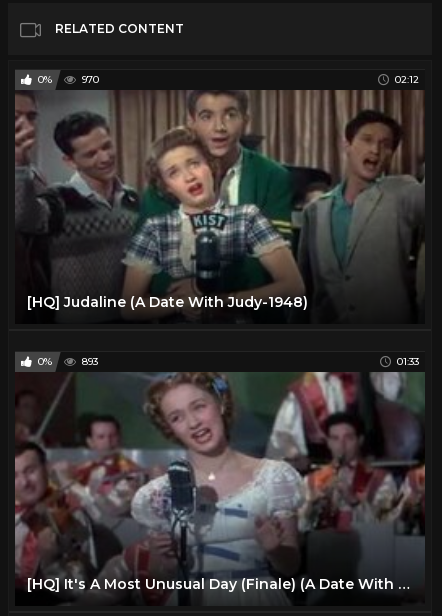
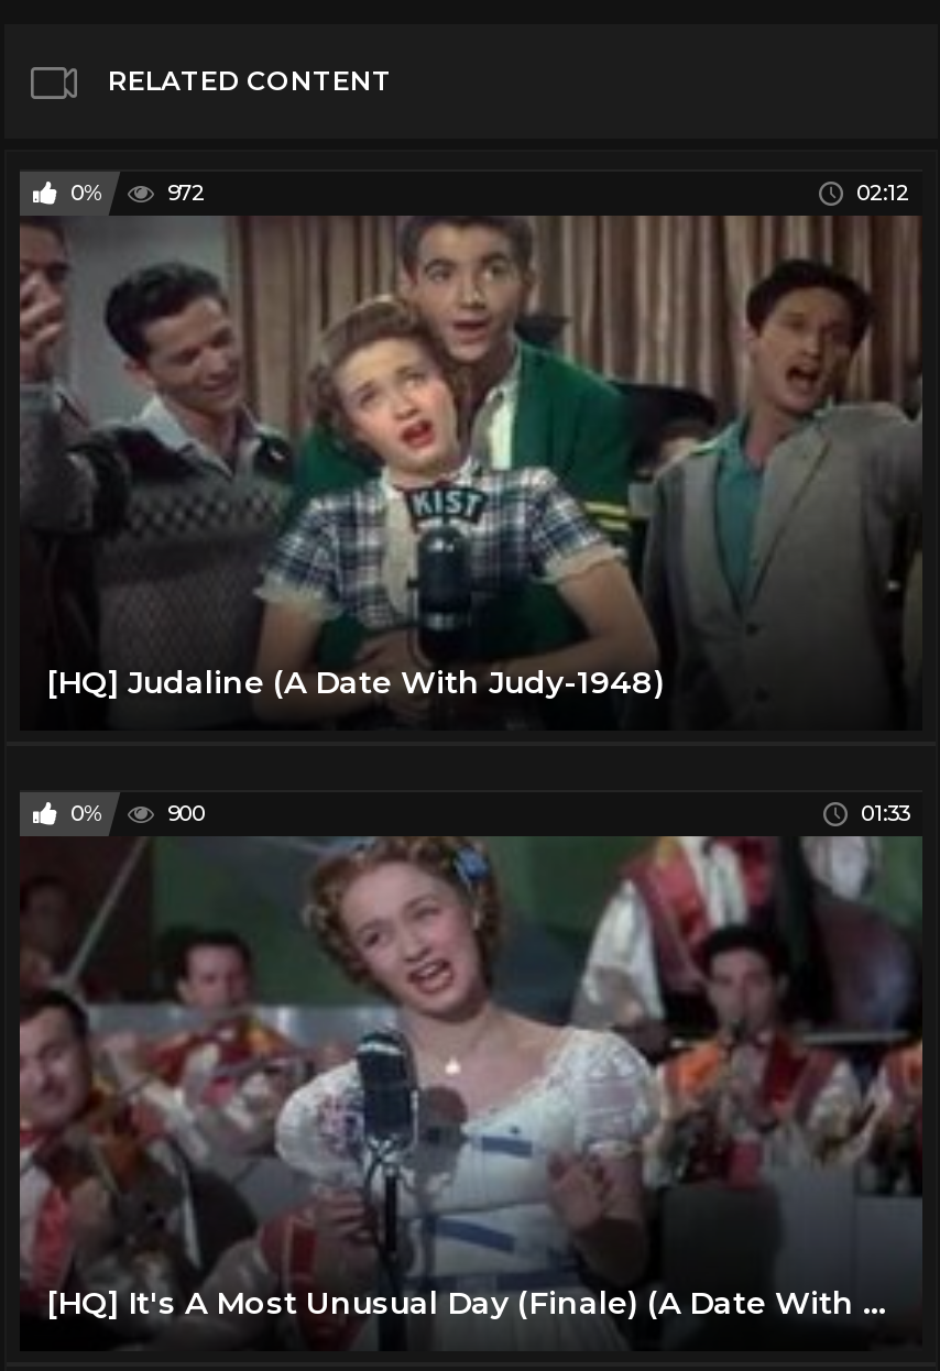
- 970
+ 972

- 893
+ 900
